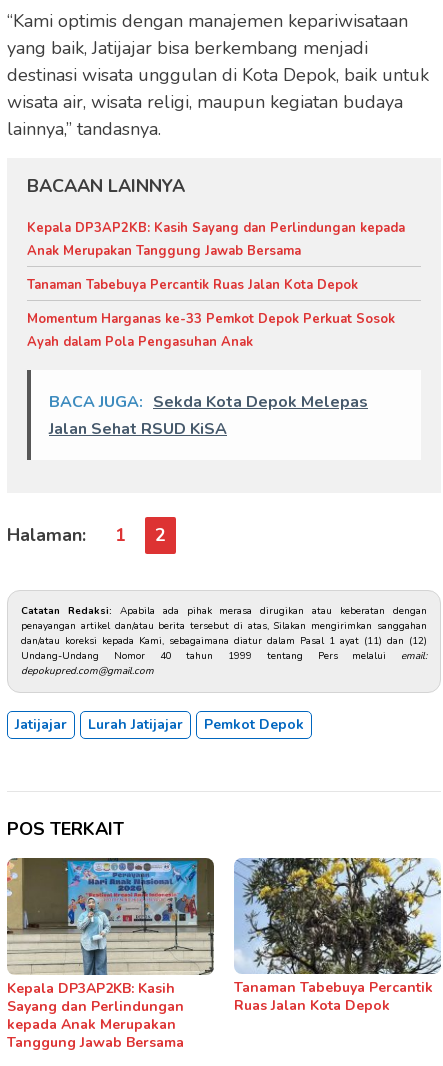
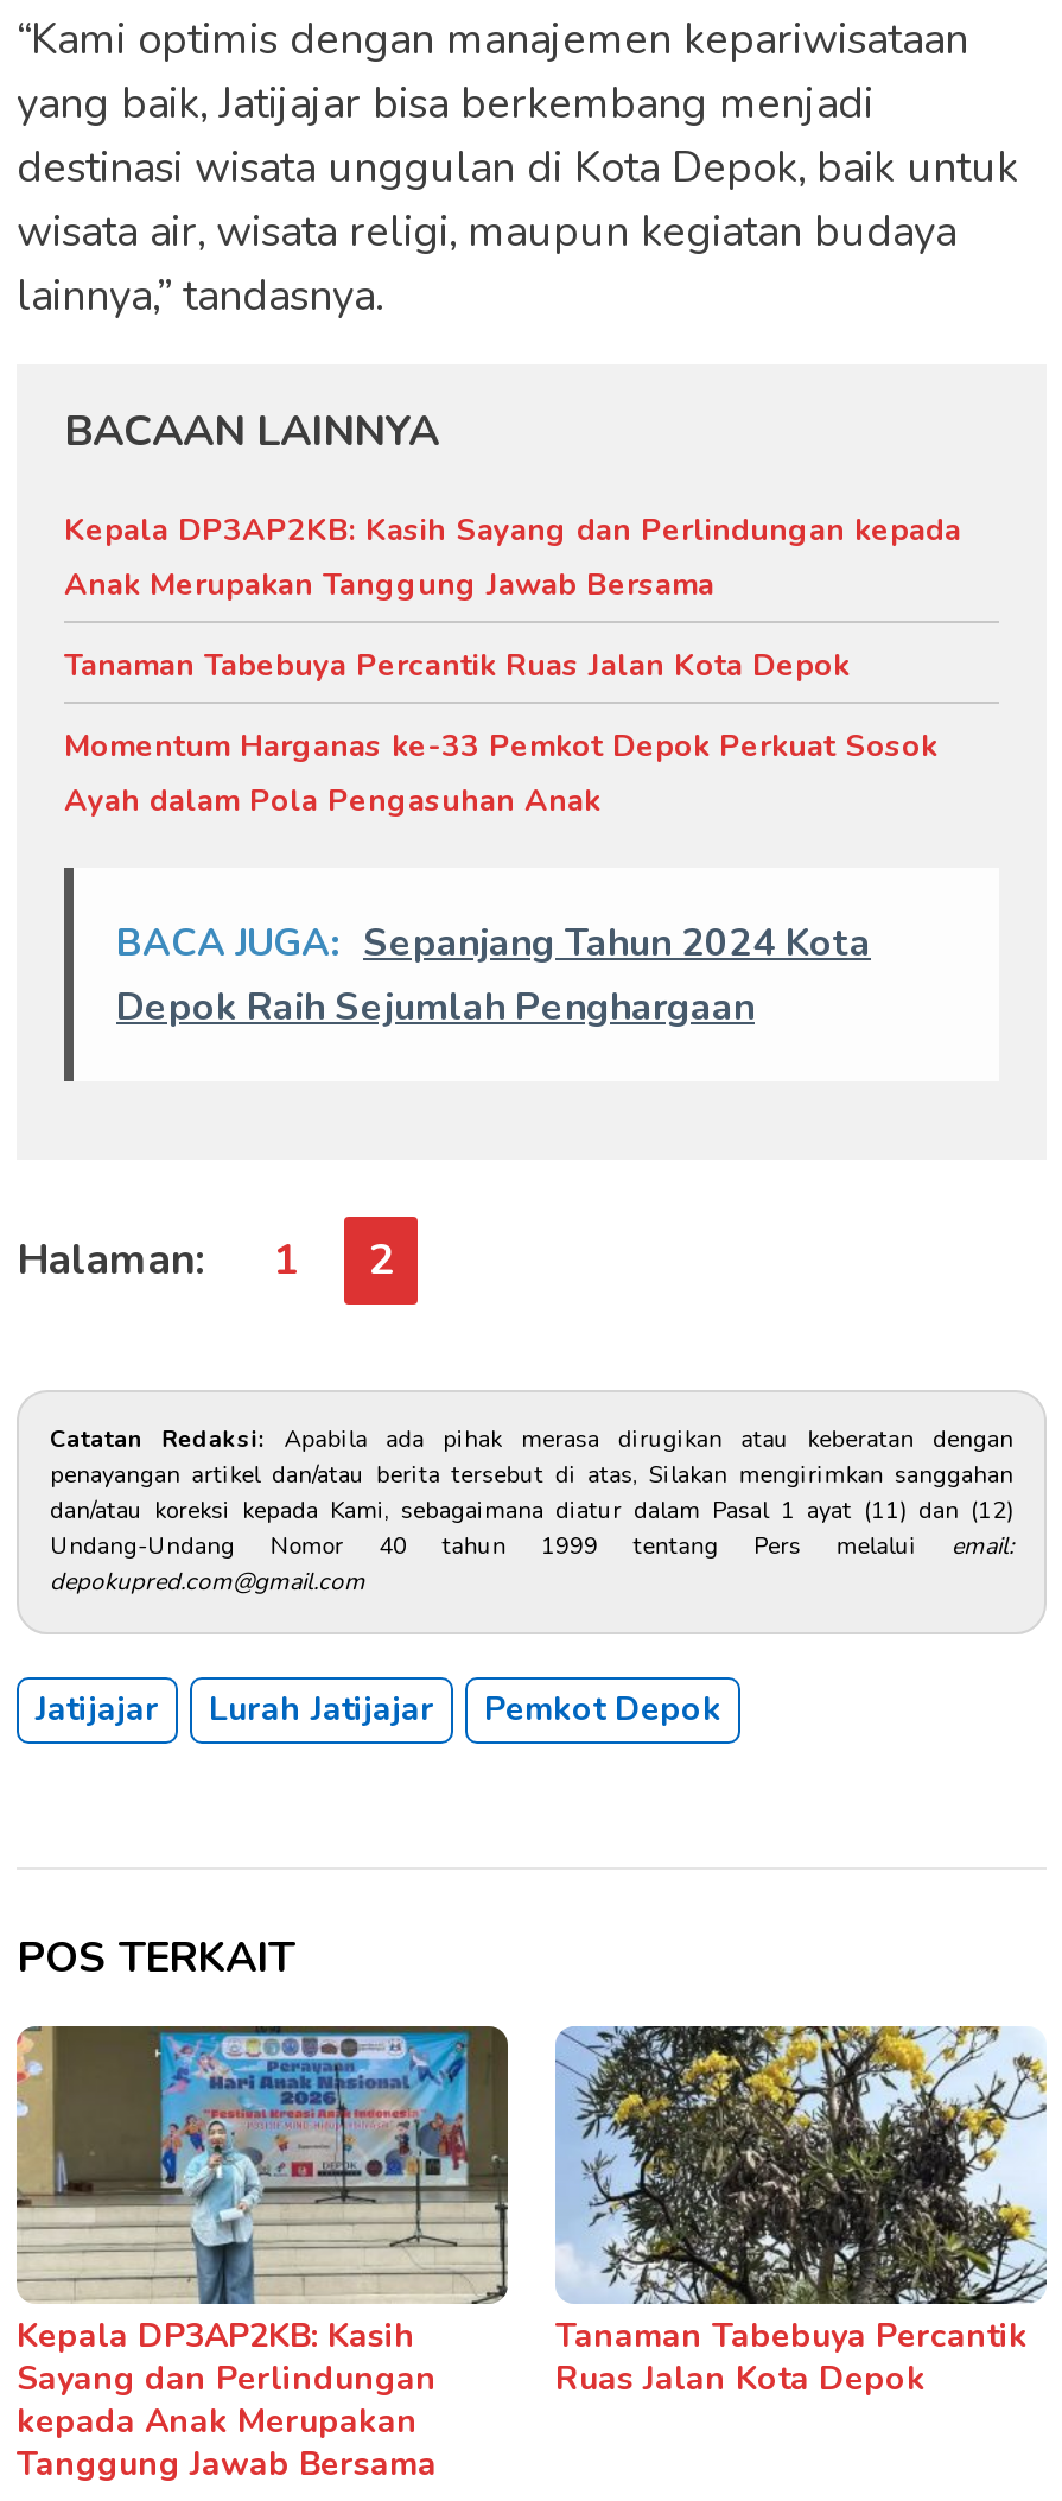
- BACA JUGA: Sekda Kota Depok Melepas
- Jalan Sehat RSUD KiSA
+ BACA JUGA: Sepanjang Tahun 2024 Kota
+ Depok Raih Sejumlah Penghargaan
